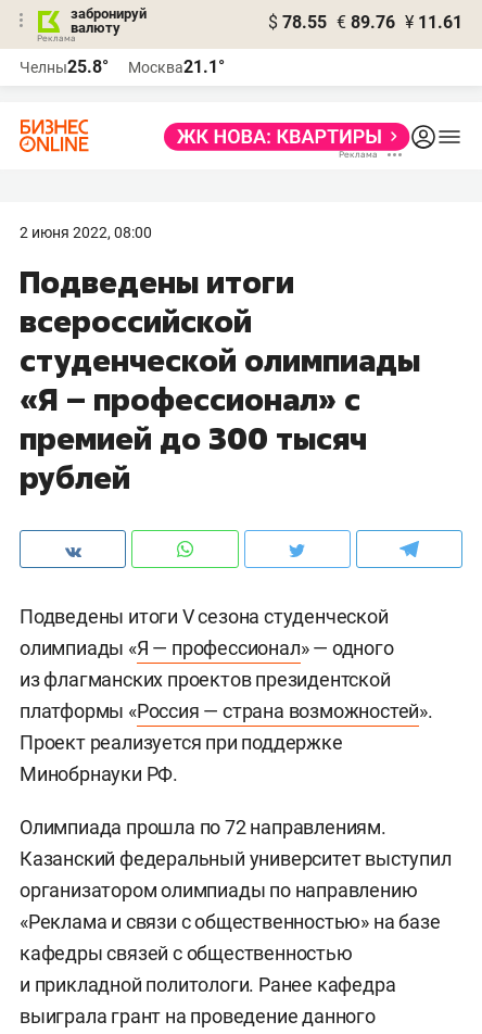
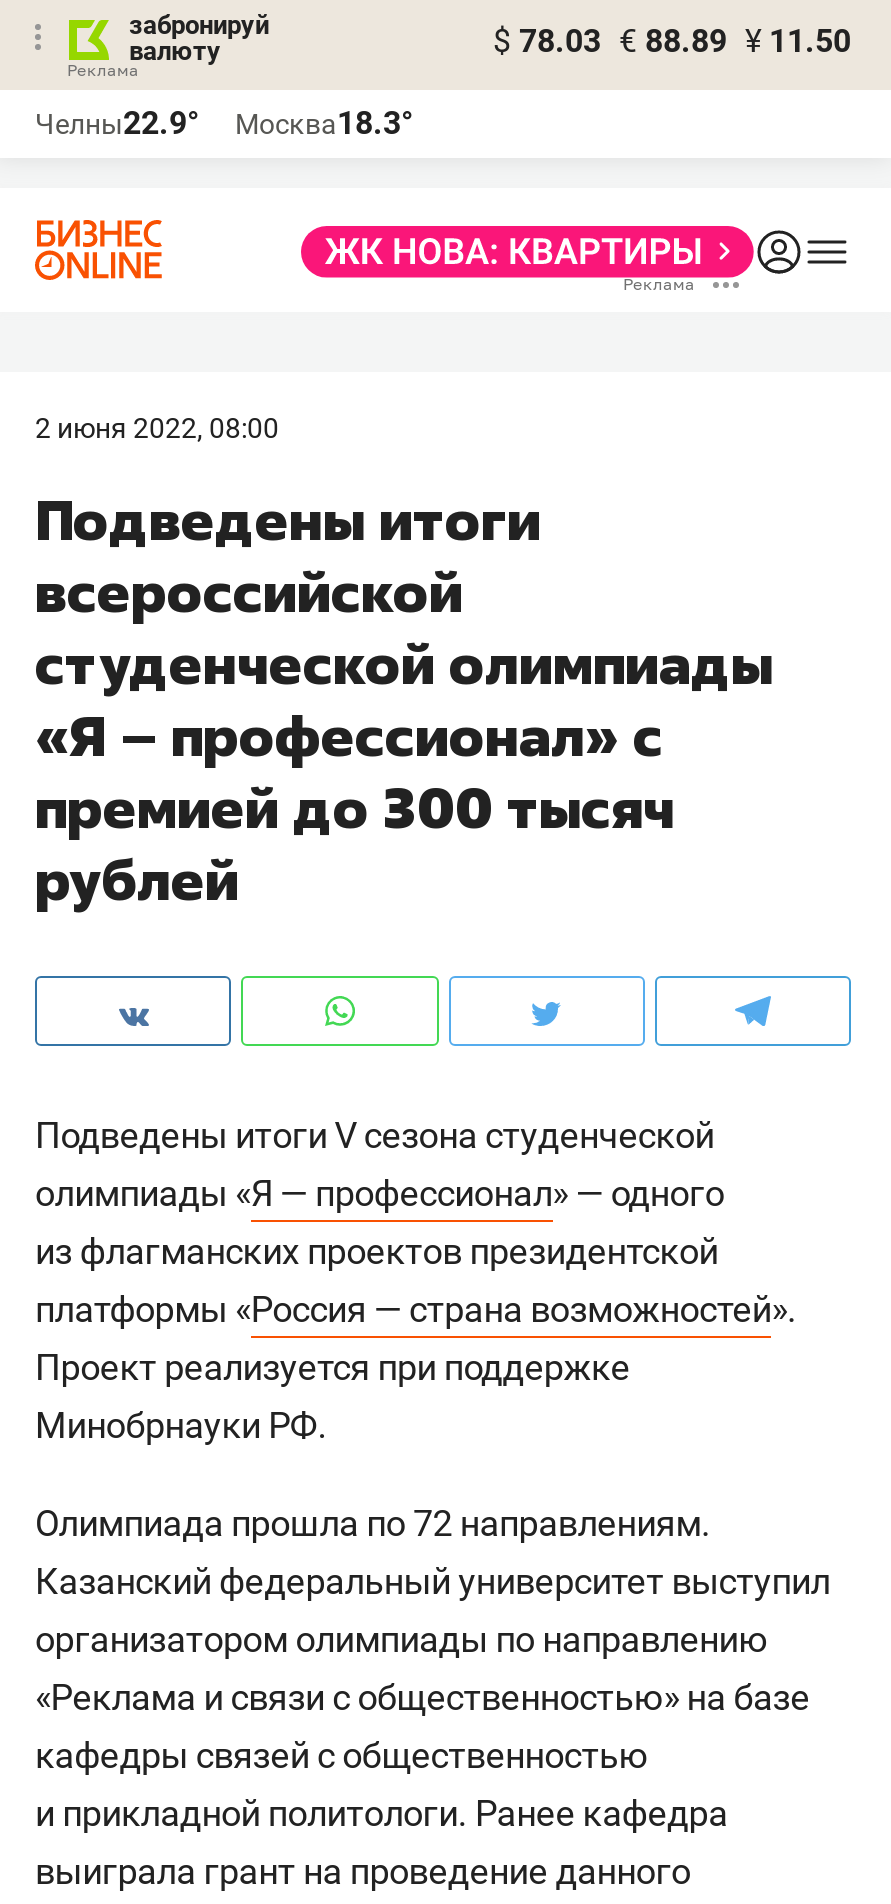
- $ 78.55 € 89.76 ¥ 11.61
+ $ 78.03 € 88.89 ¥ 11.50

- Челны25.8°
+ Челны22.9°

- Москва21.1°
+ Москва18.3°
